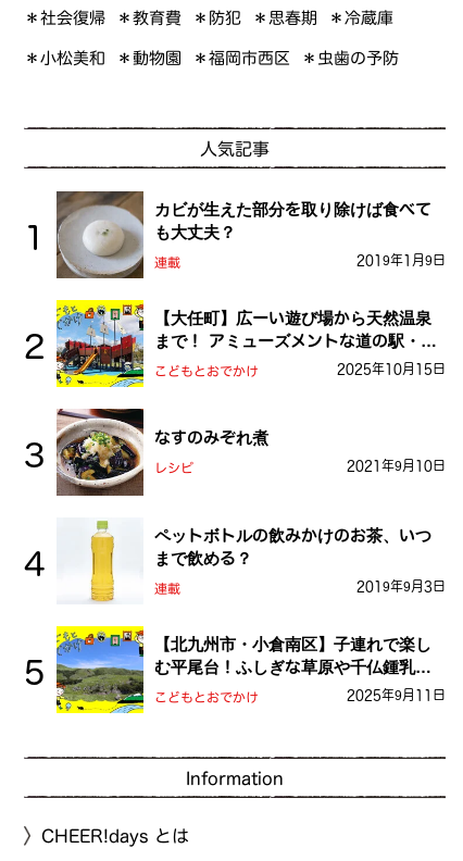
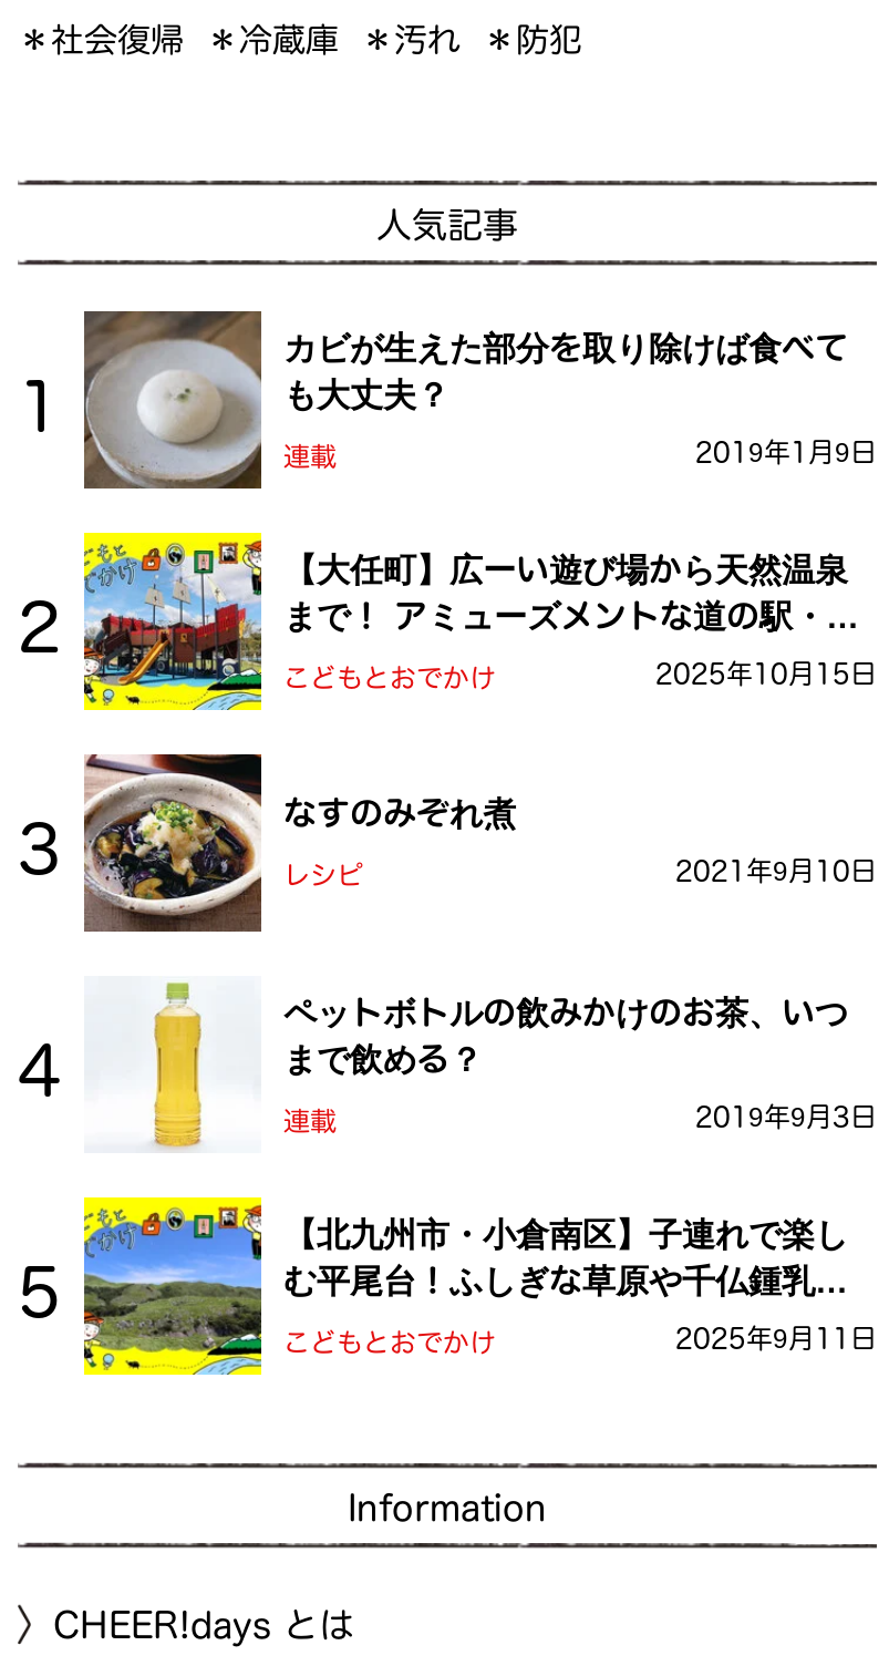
- ＊思春期
- ＊冷蔵庫
- ＊小松美和
- ＊動物園
- ＊福岡市西区
- ＊虫歯の予防

- ＊教育費
+ ＊冷蔵庫
+ ＊汚れ
